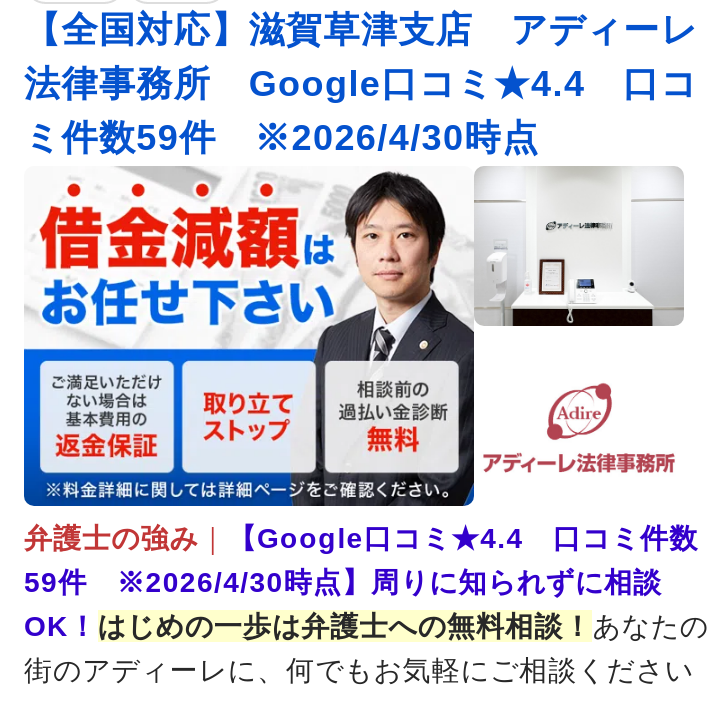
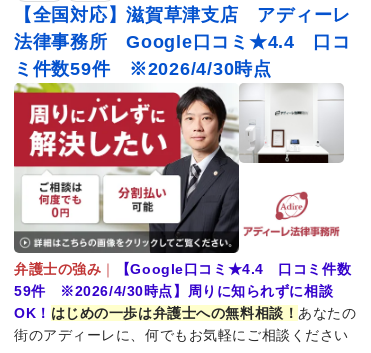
- [image]
+ [image]
